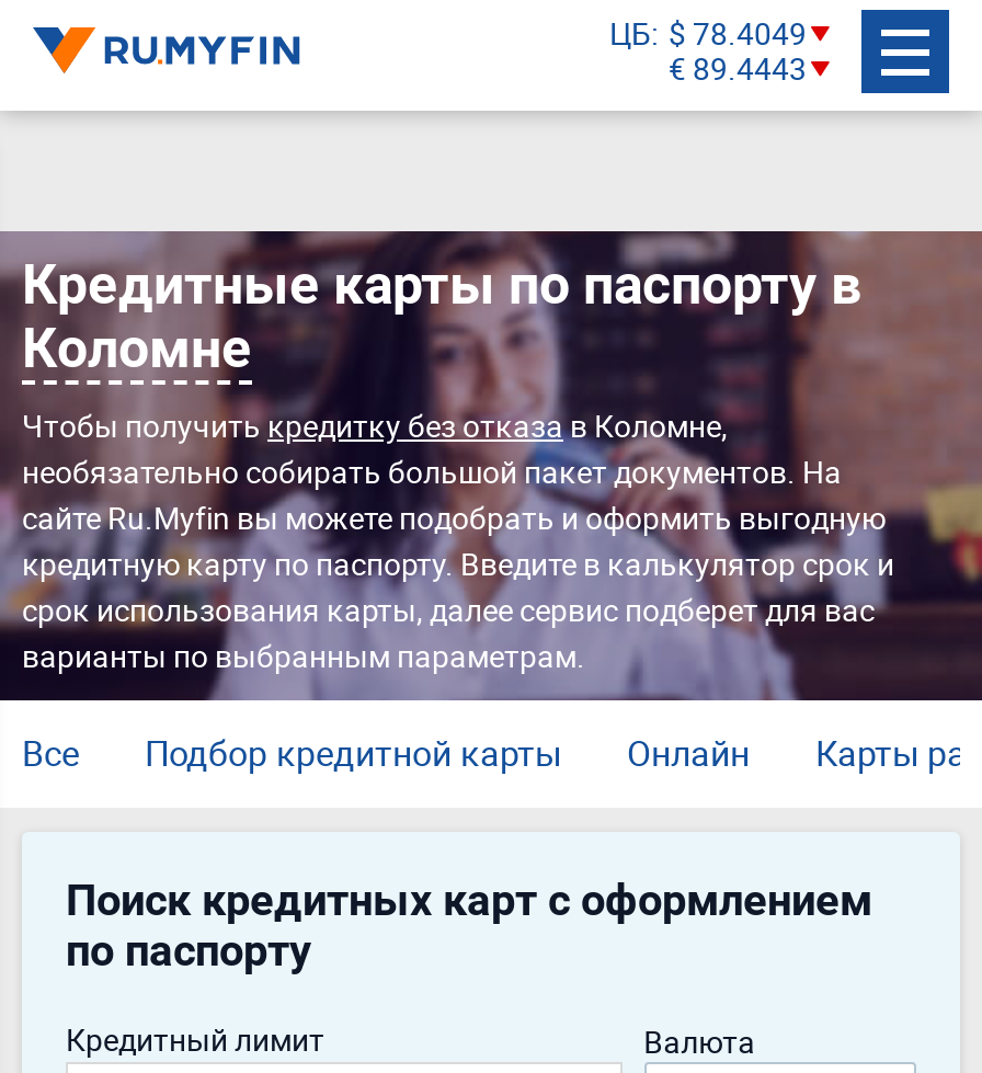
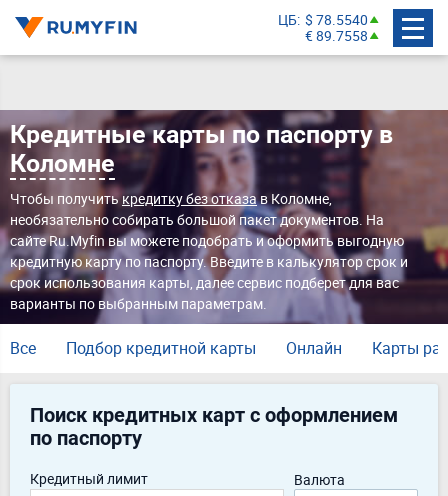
- ЦБ $ 78.4049
+ ЦБ $ 78.5540

- € 89.4443
+ € 89.7558
